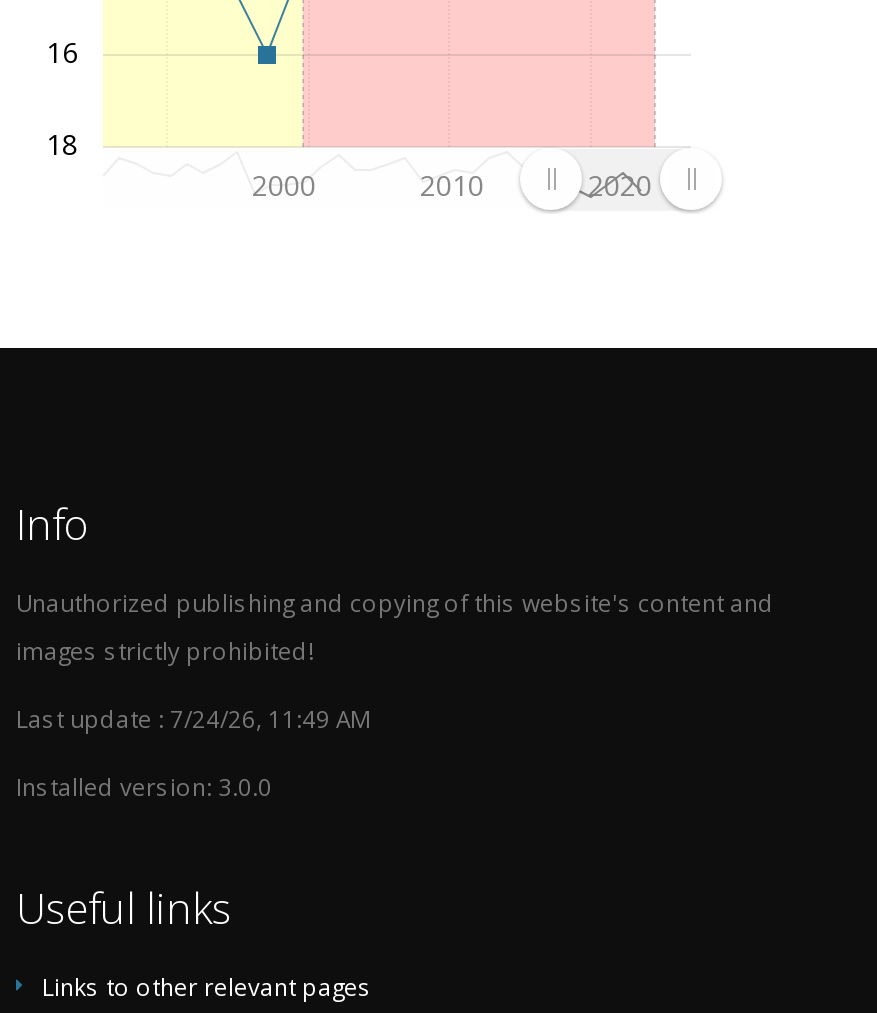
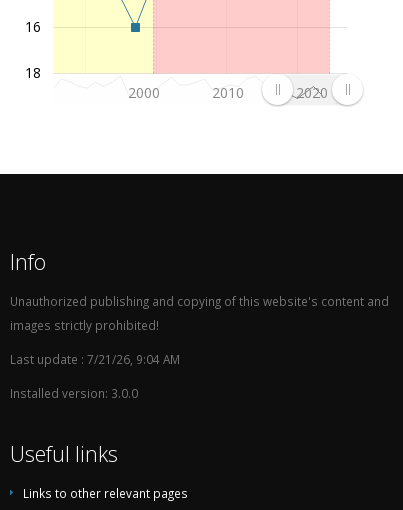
- Last update : 7/24/26, 11:49 AM
+ Last update : 7/21/26, 9:04 AM
